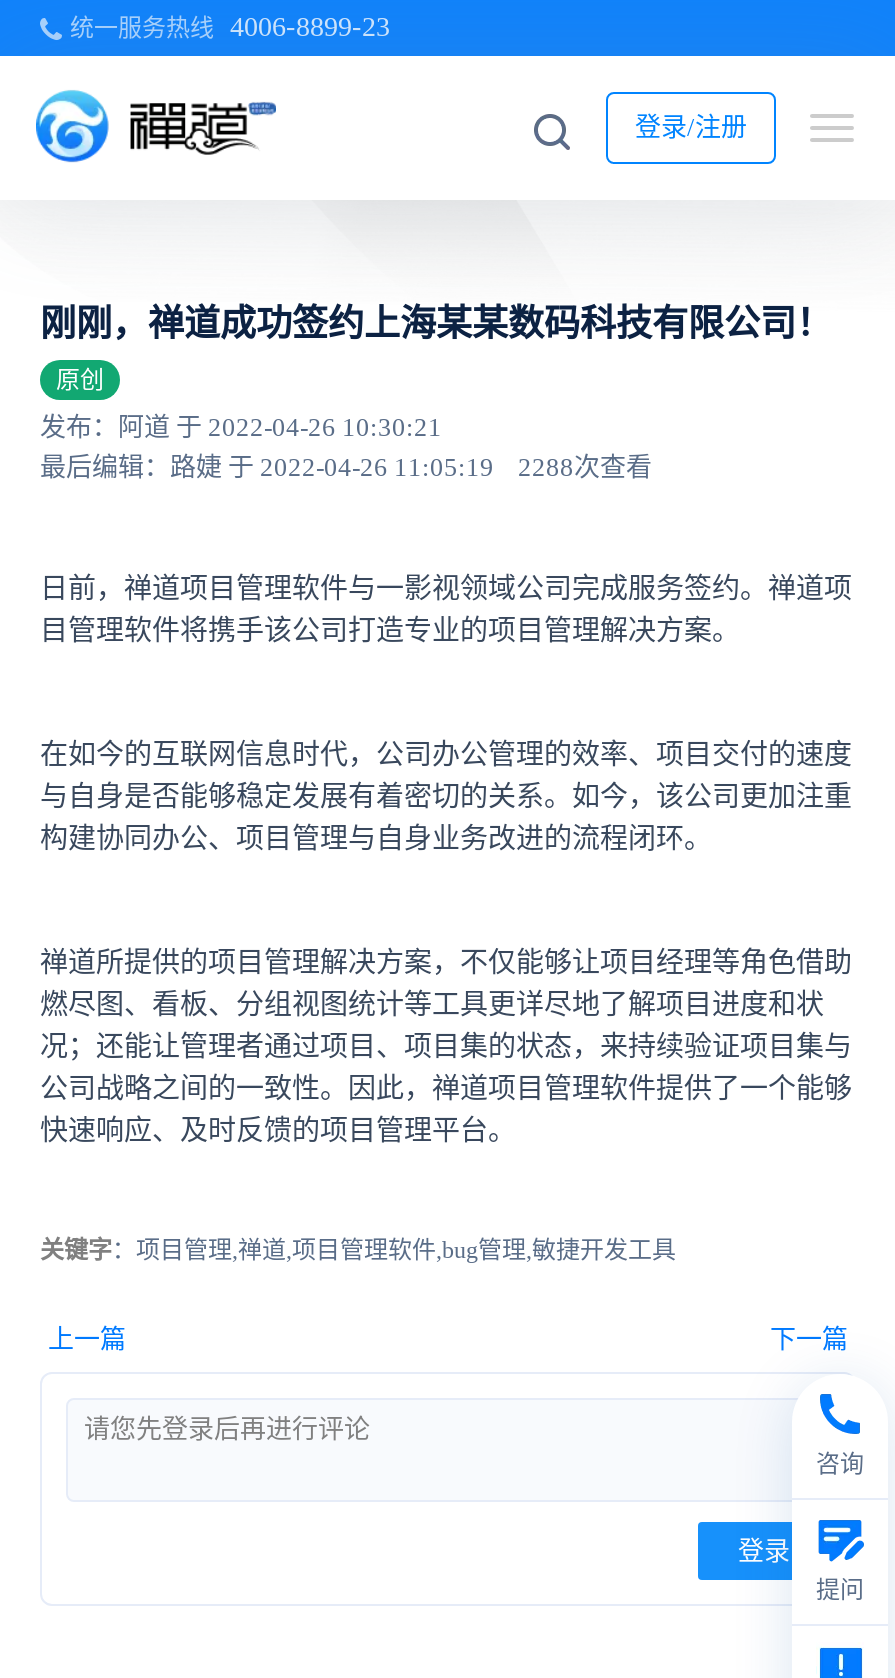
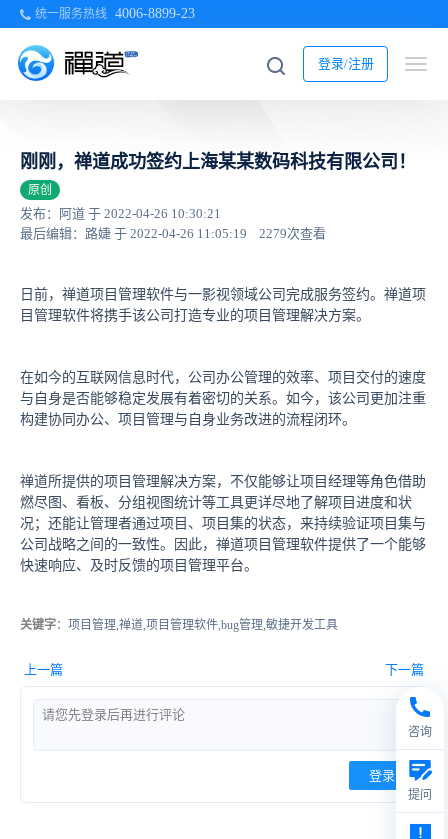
- 最后编辑：路婕 于 2022-04-26 11:05:19 2288次查看
+ 最后编辑：路婕 于 2022-04-26 11:05:19 2279次查看
